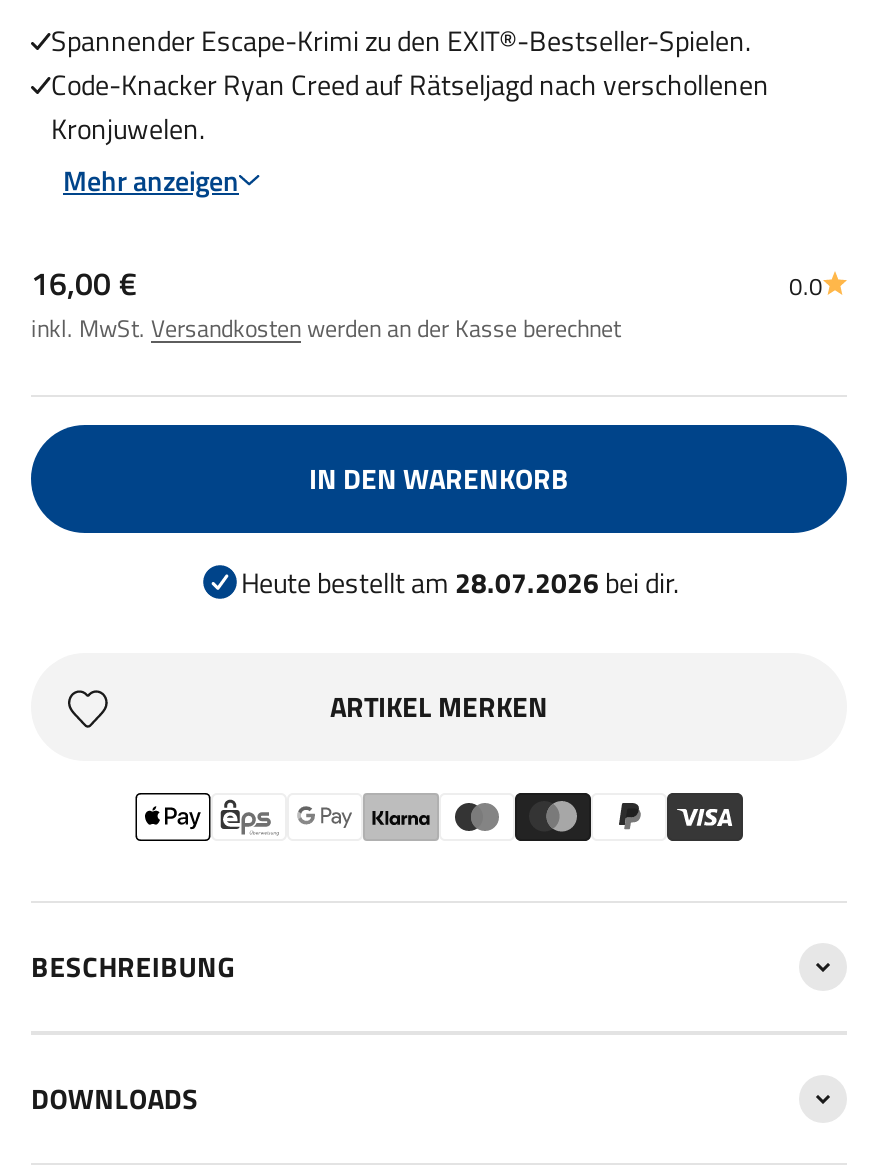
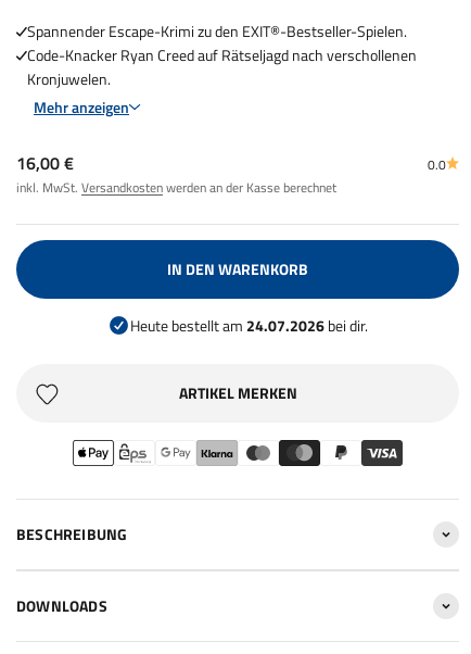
- Heute bestellt am 28.07.2026 bei dir.
+ Heute bestellt am 24.07.2026 bei dir.
